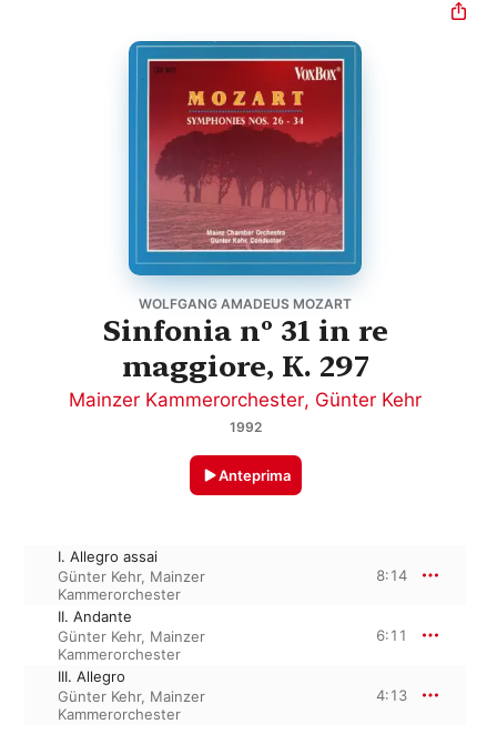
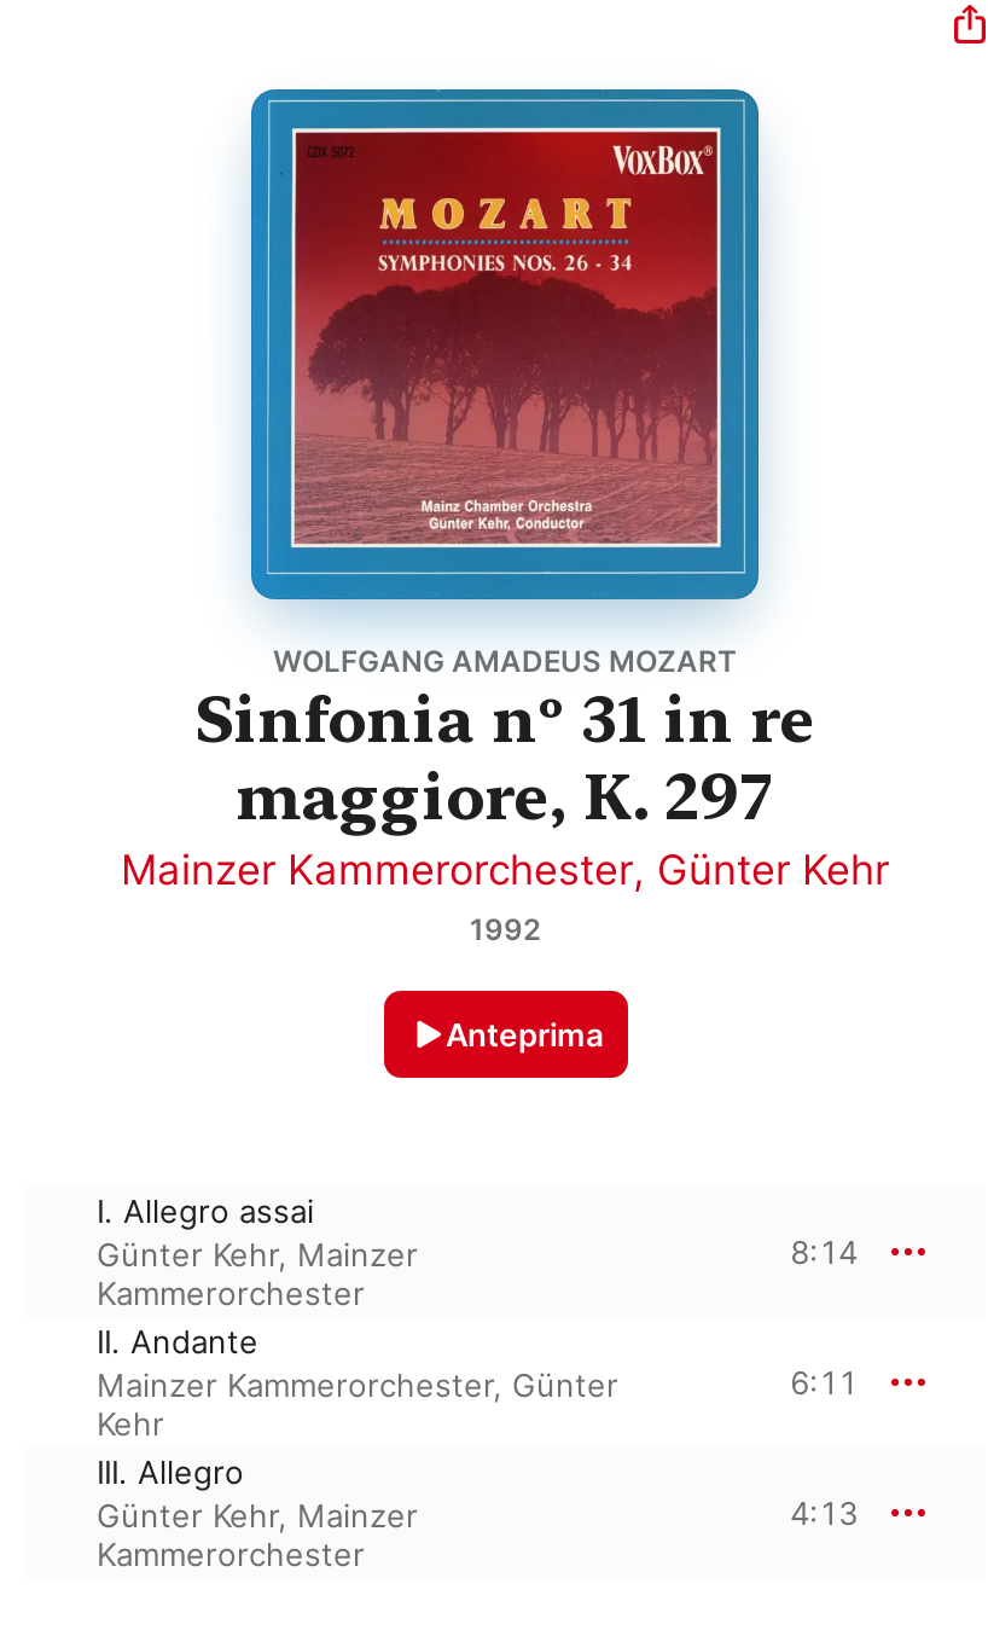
- Günter Kehr, Mainzer
- Kammerorchester
+ Mainzer Kammerorchester, Günter
+ Kehr
